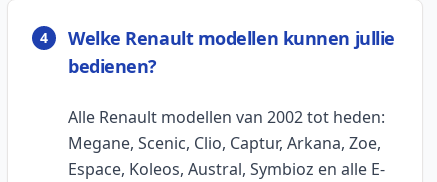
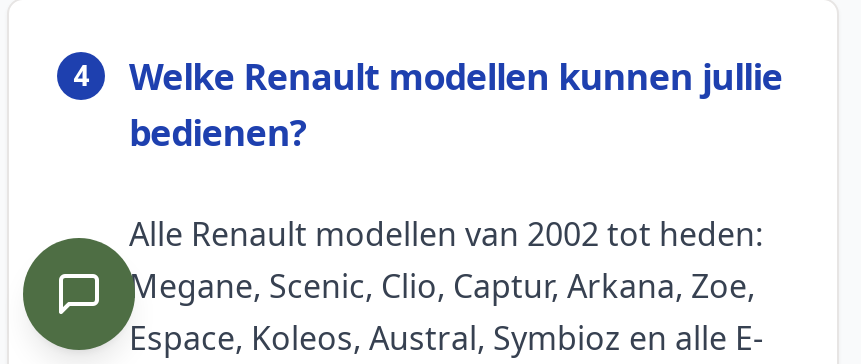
+ [image]
